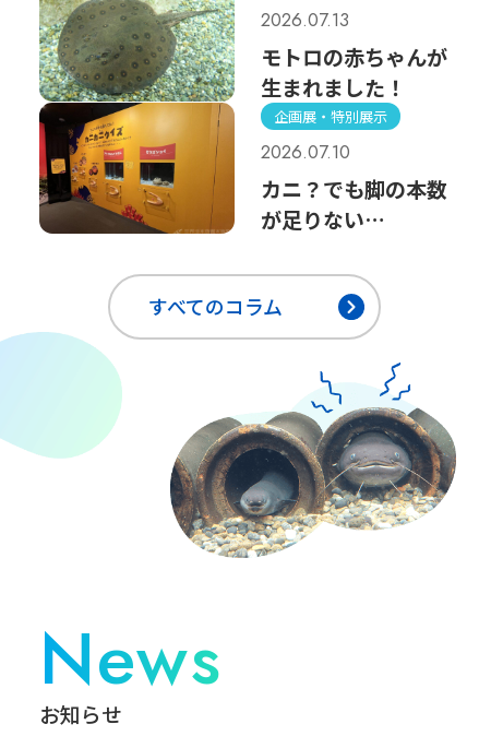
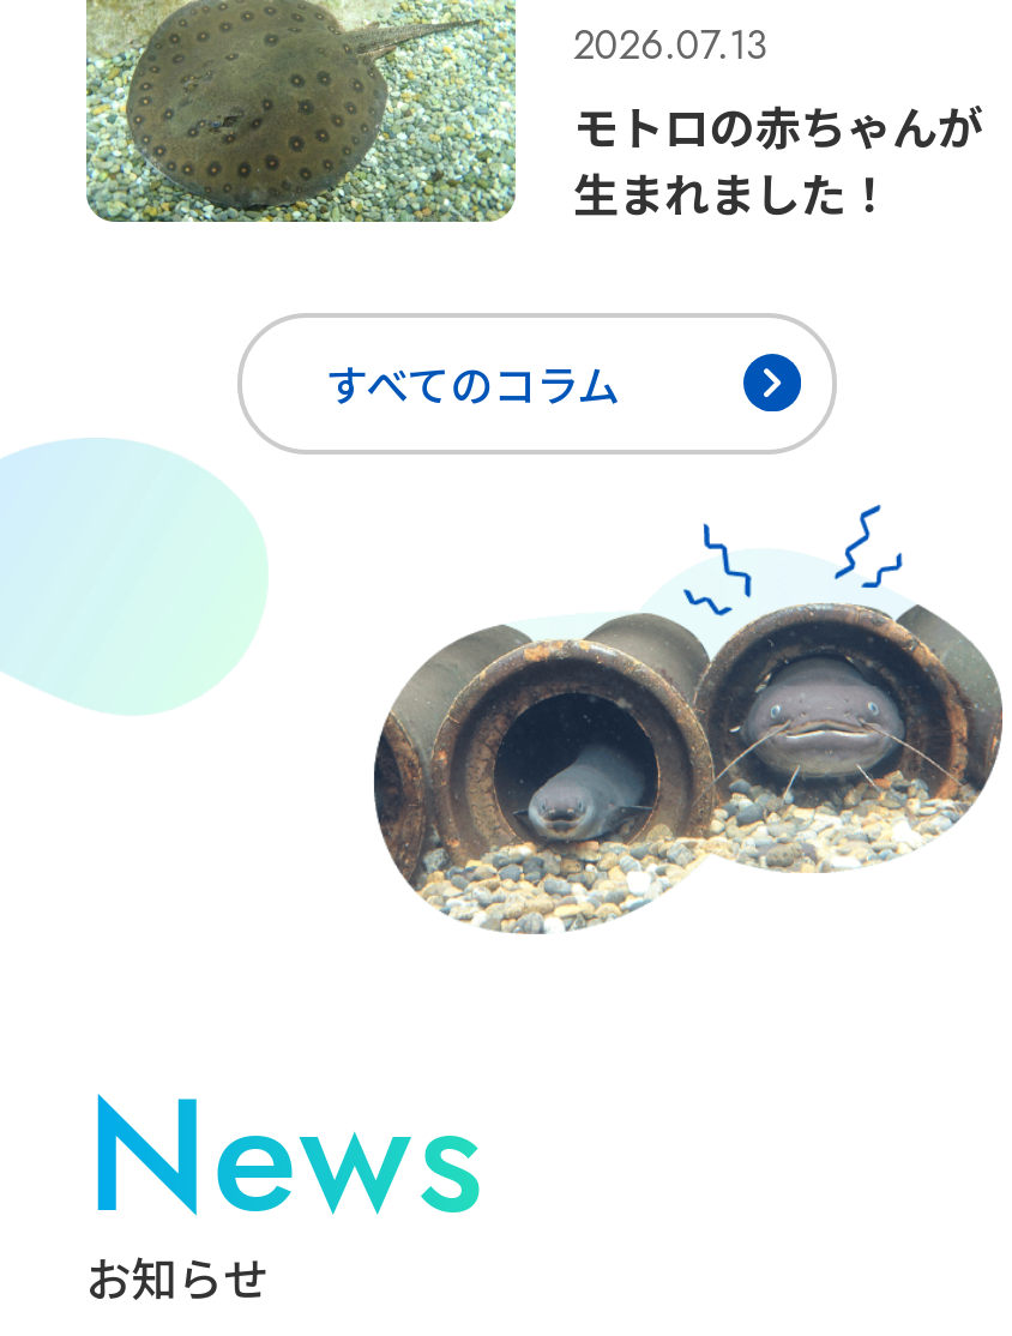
- [image]
- 企画展・特別展示
- 2026.07.10
- カニ？でも脚の本数
- が足りない…
